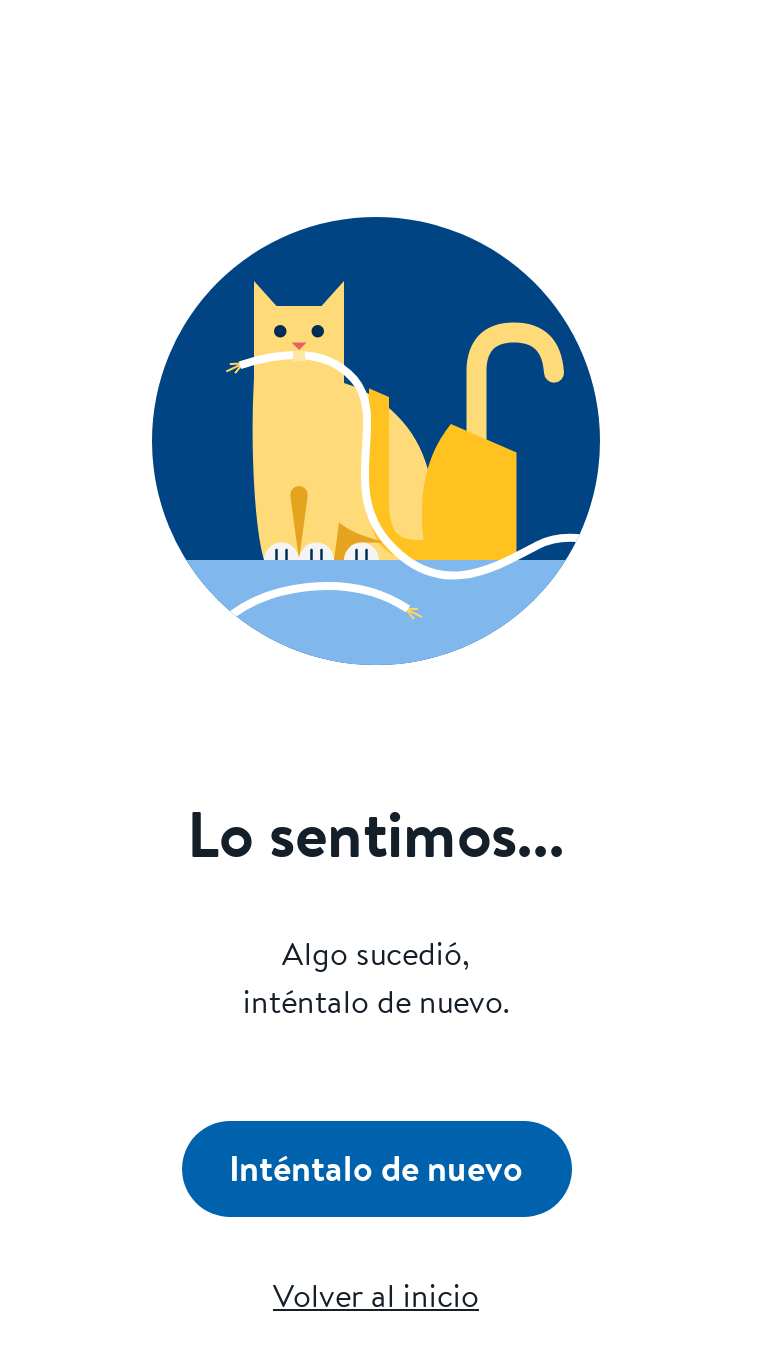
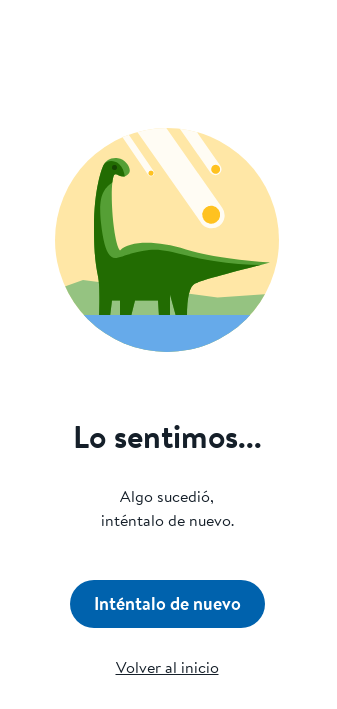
- [image]
+ [image]
